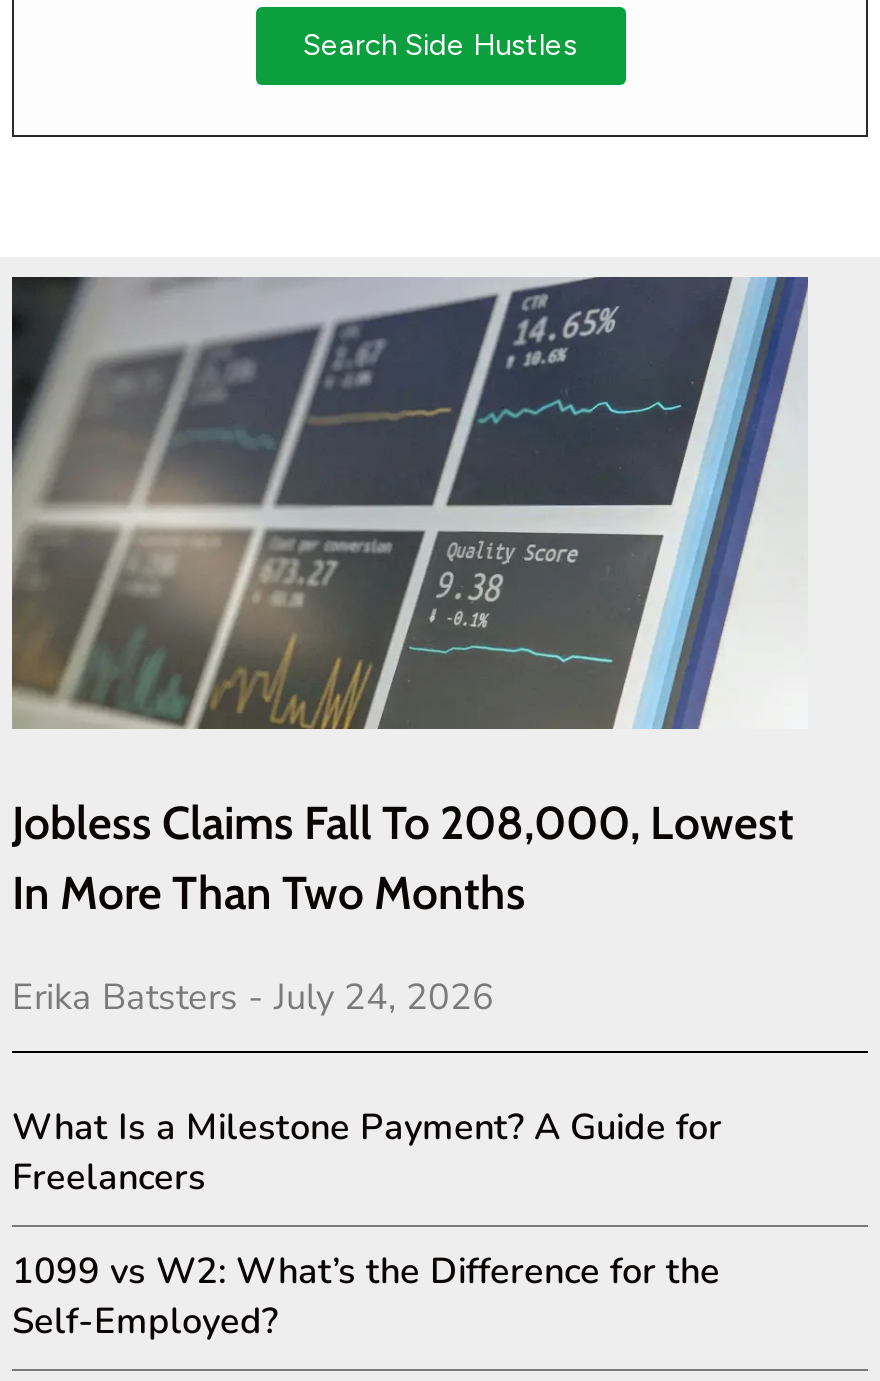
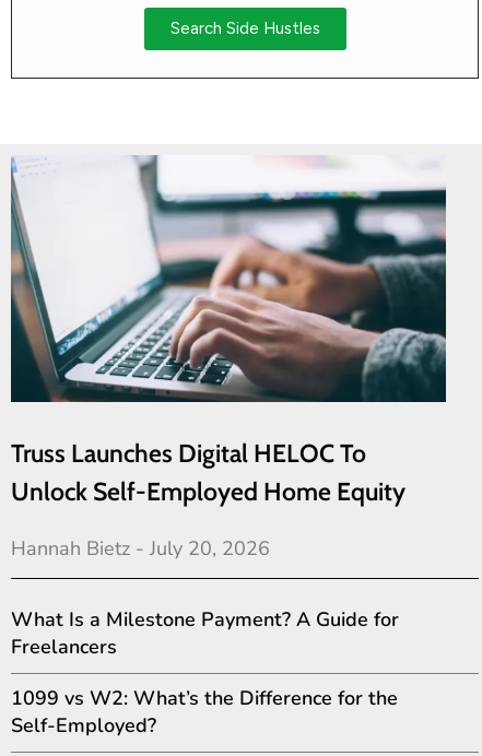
- [image]
- Jobless Claims Fall To 208,000, Lowest
- In More Than Two Months
+ [image]
+ Truss Launches Digital HELOC To
+ Unlock Self-Employed Home Equity

- Erika Batsters July 24, 2026
+ Hannah Bietz July 20, 2026
